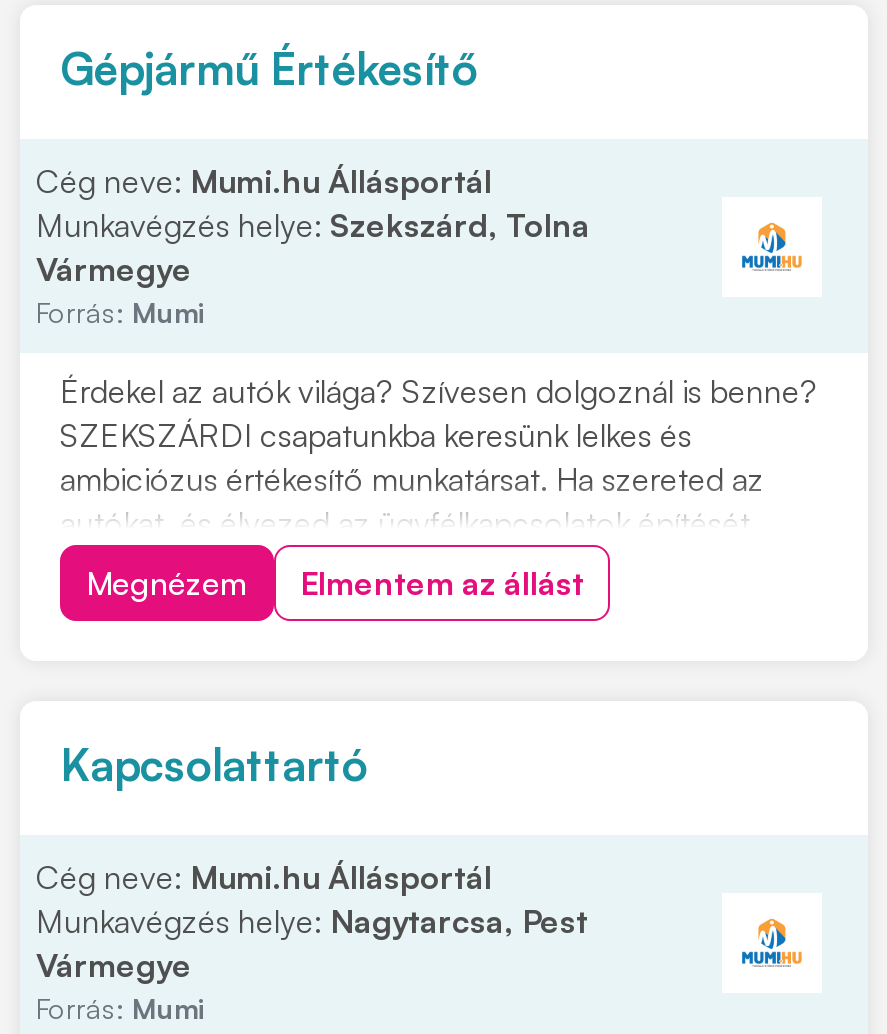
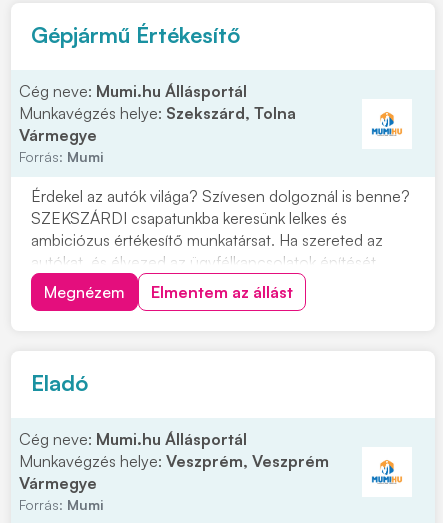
- Kapcsolattartó
+ Eladó

- Munkavégzés helye: Nagytarcsa, Pest
+ Munkavégzés helye: Veszprém, Veszprém
